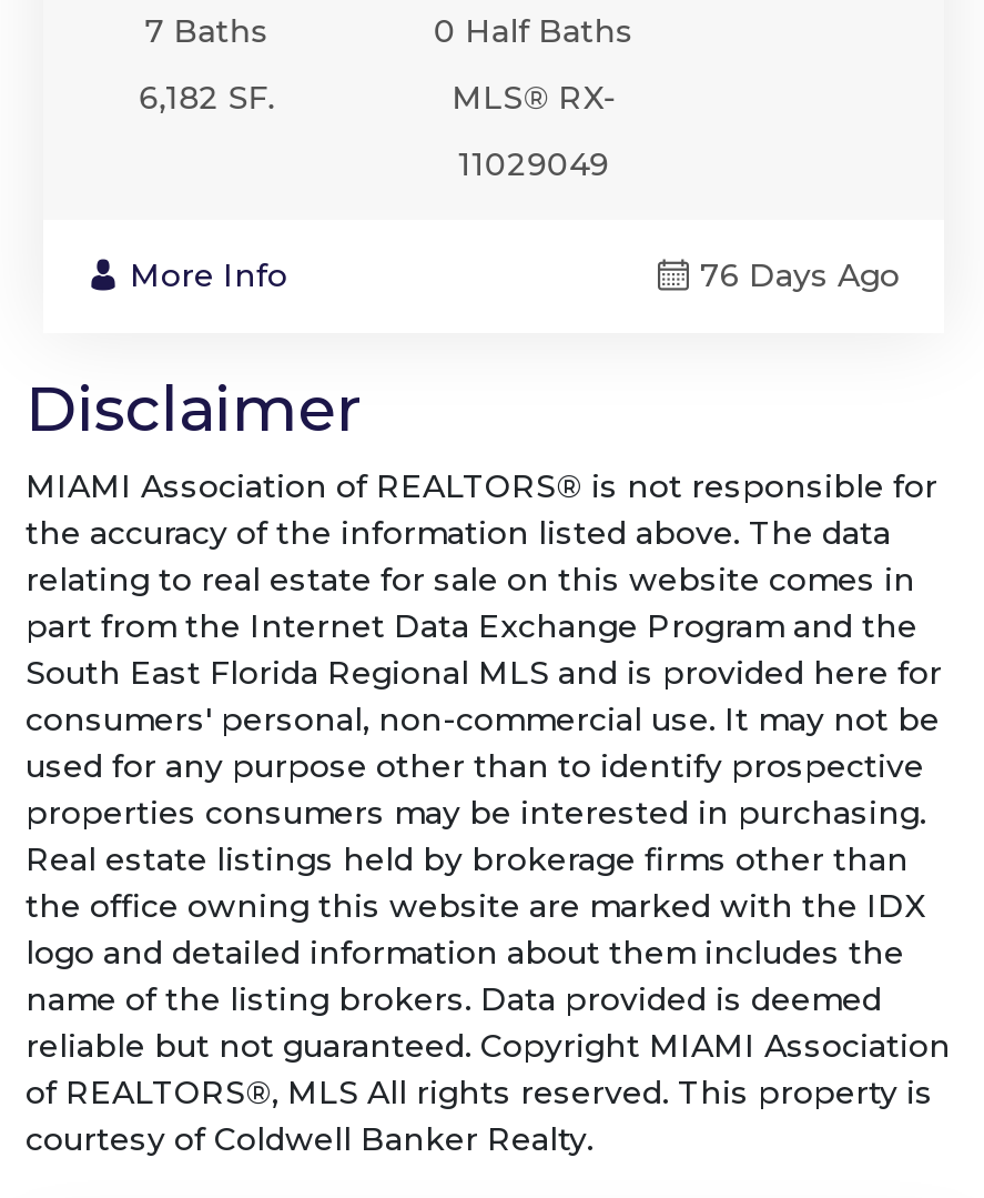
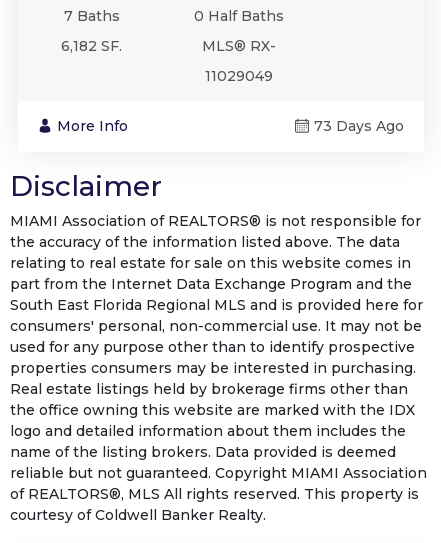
- 76 Days Ago
+ 73 Days Ago
